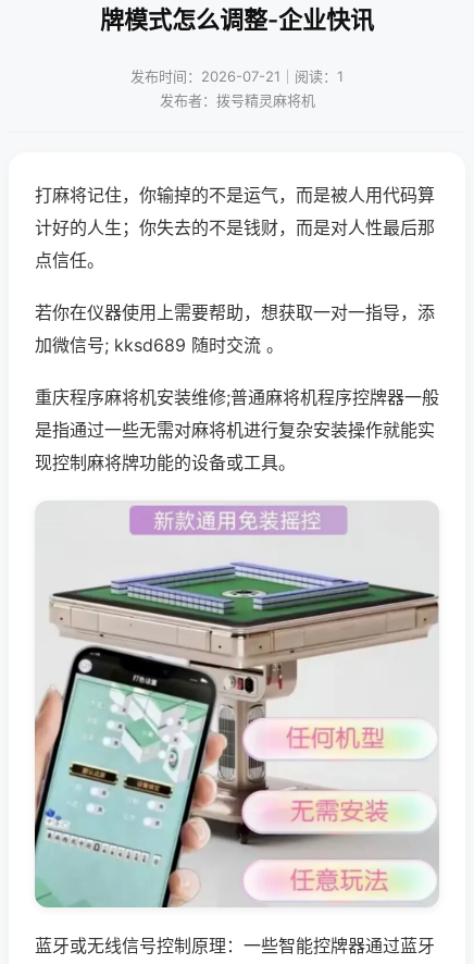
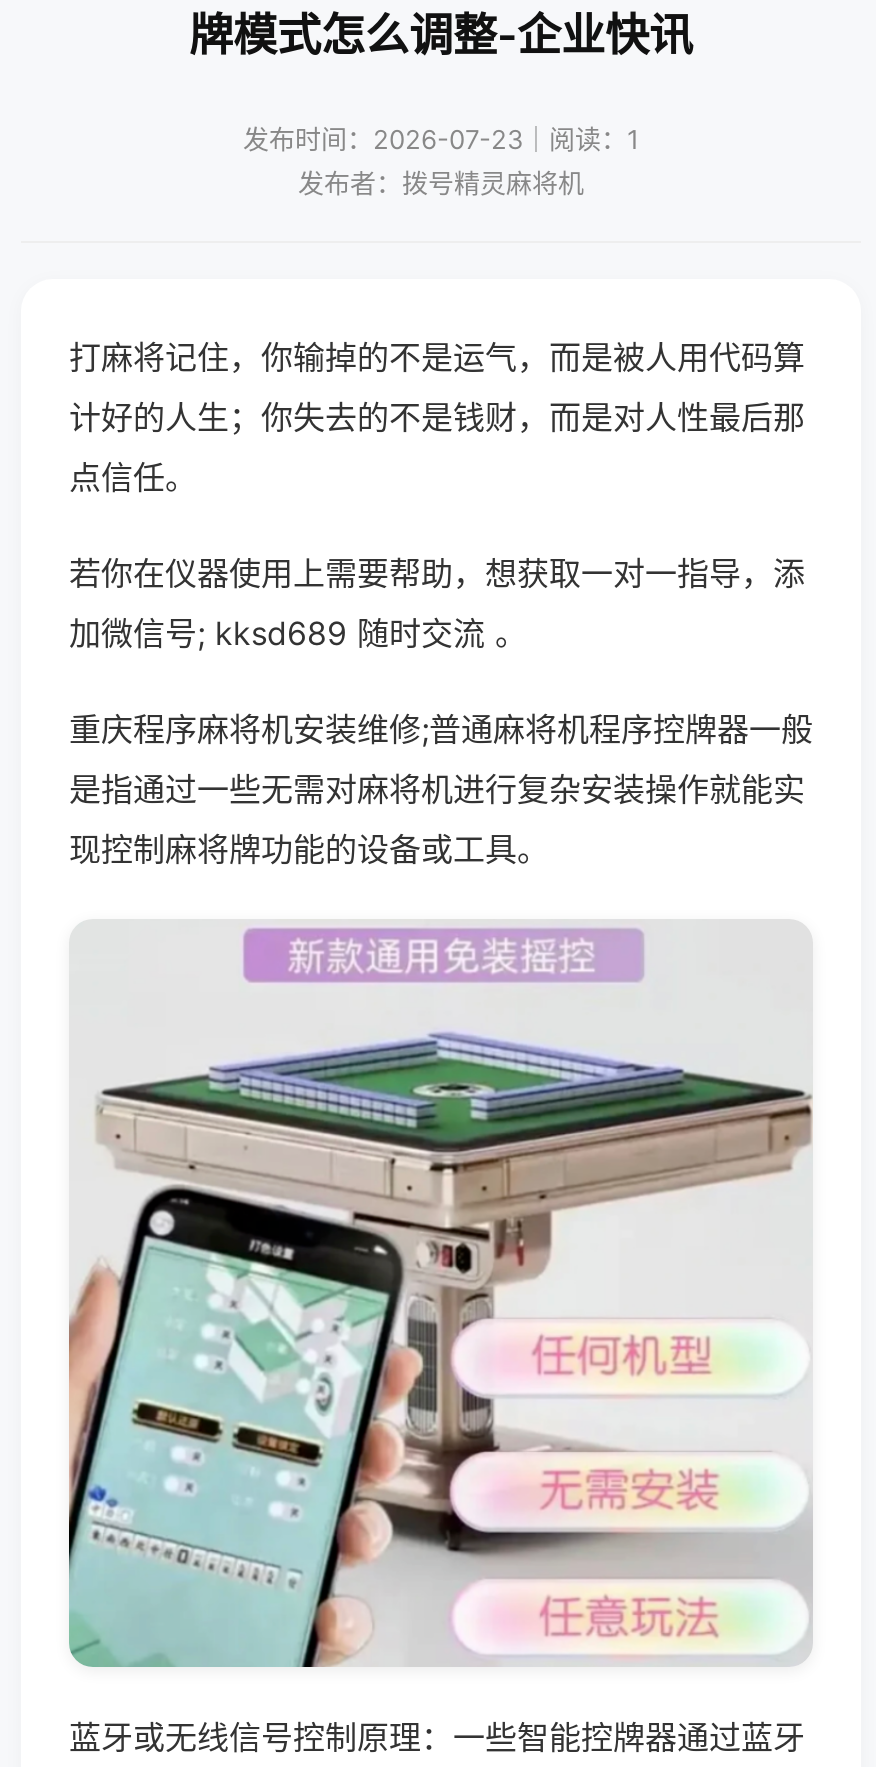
- 发布时间：2026-07-21｜阅读：1
+ 发布时间：2026-07-23｜阅读：1
